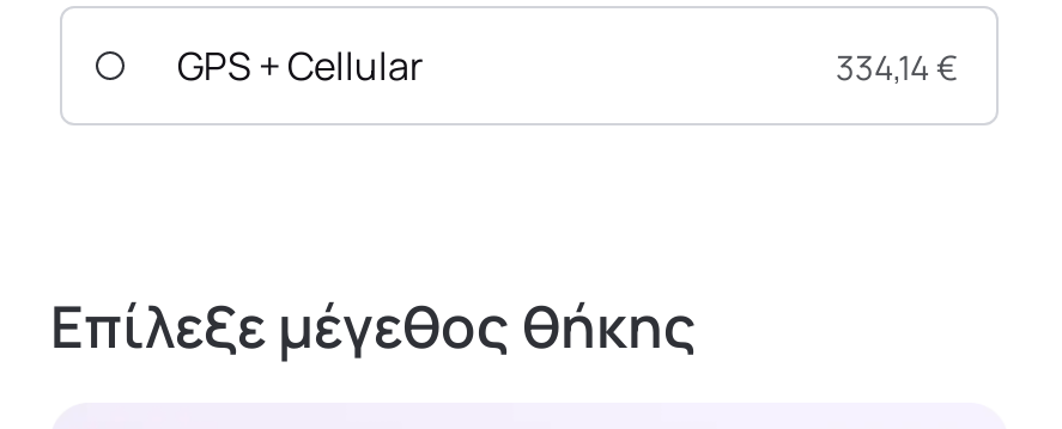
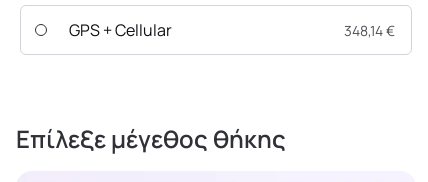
- 334,14 €
+ 348,14 €
